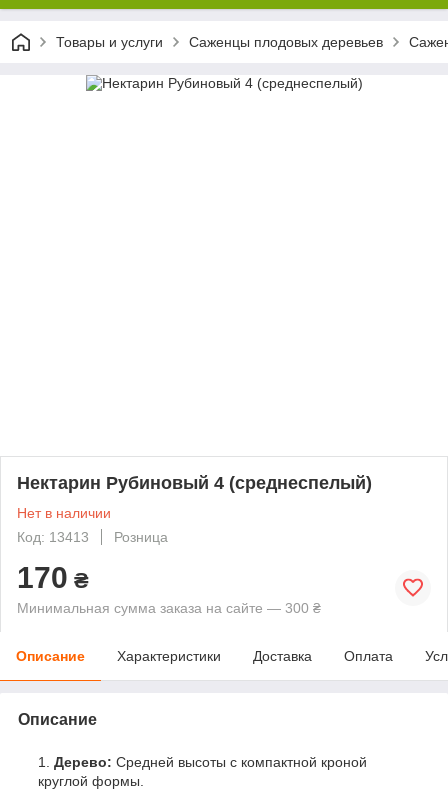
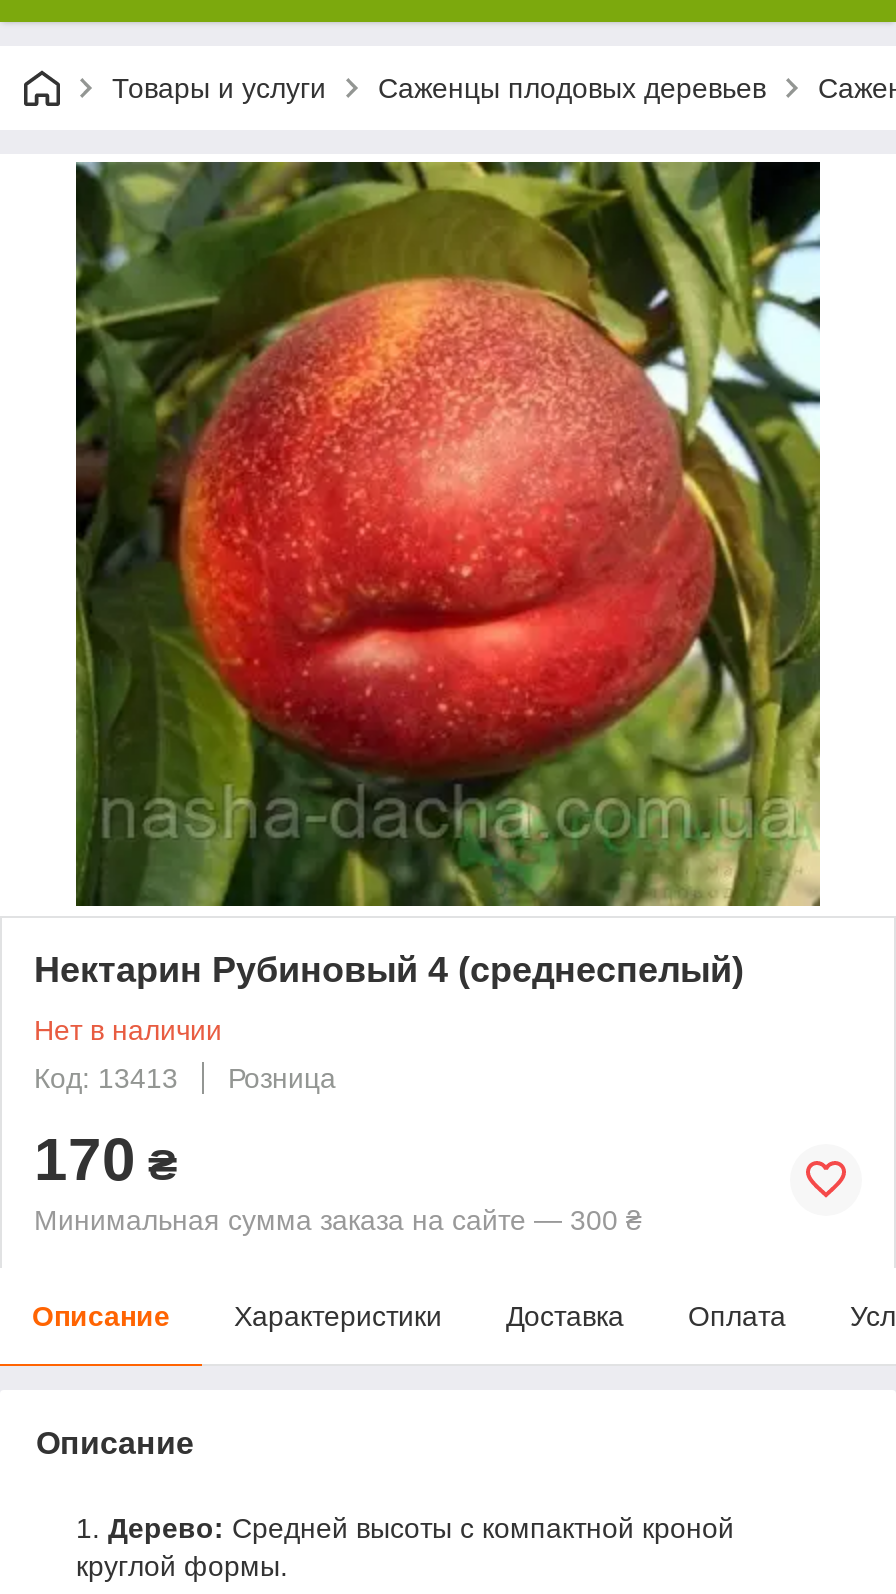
+ [image]
